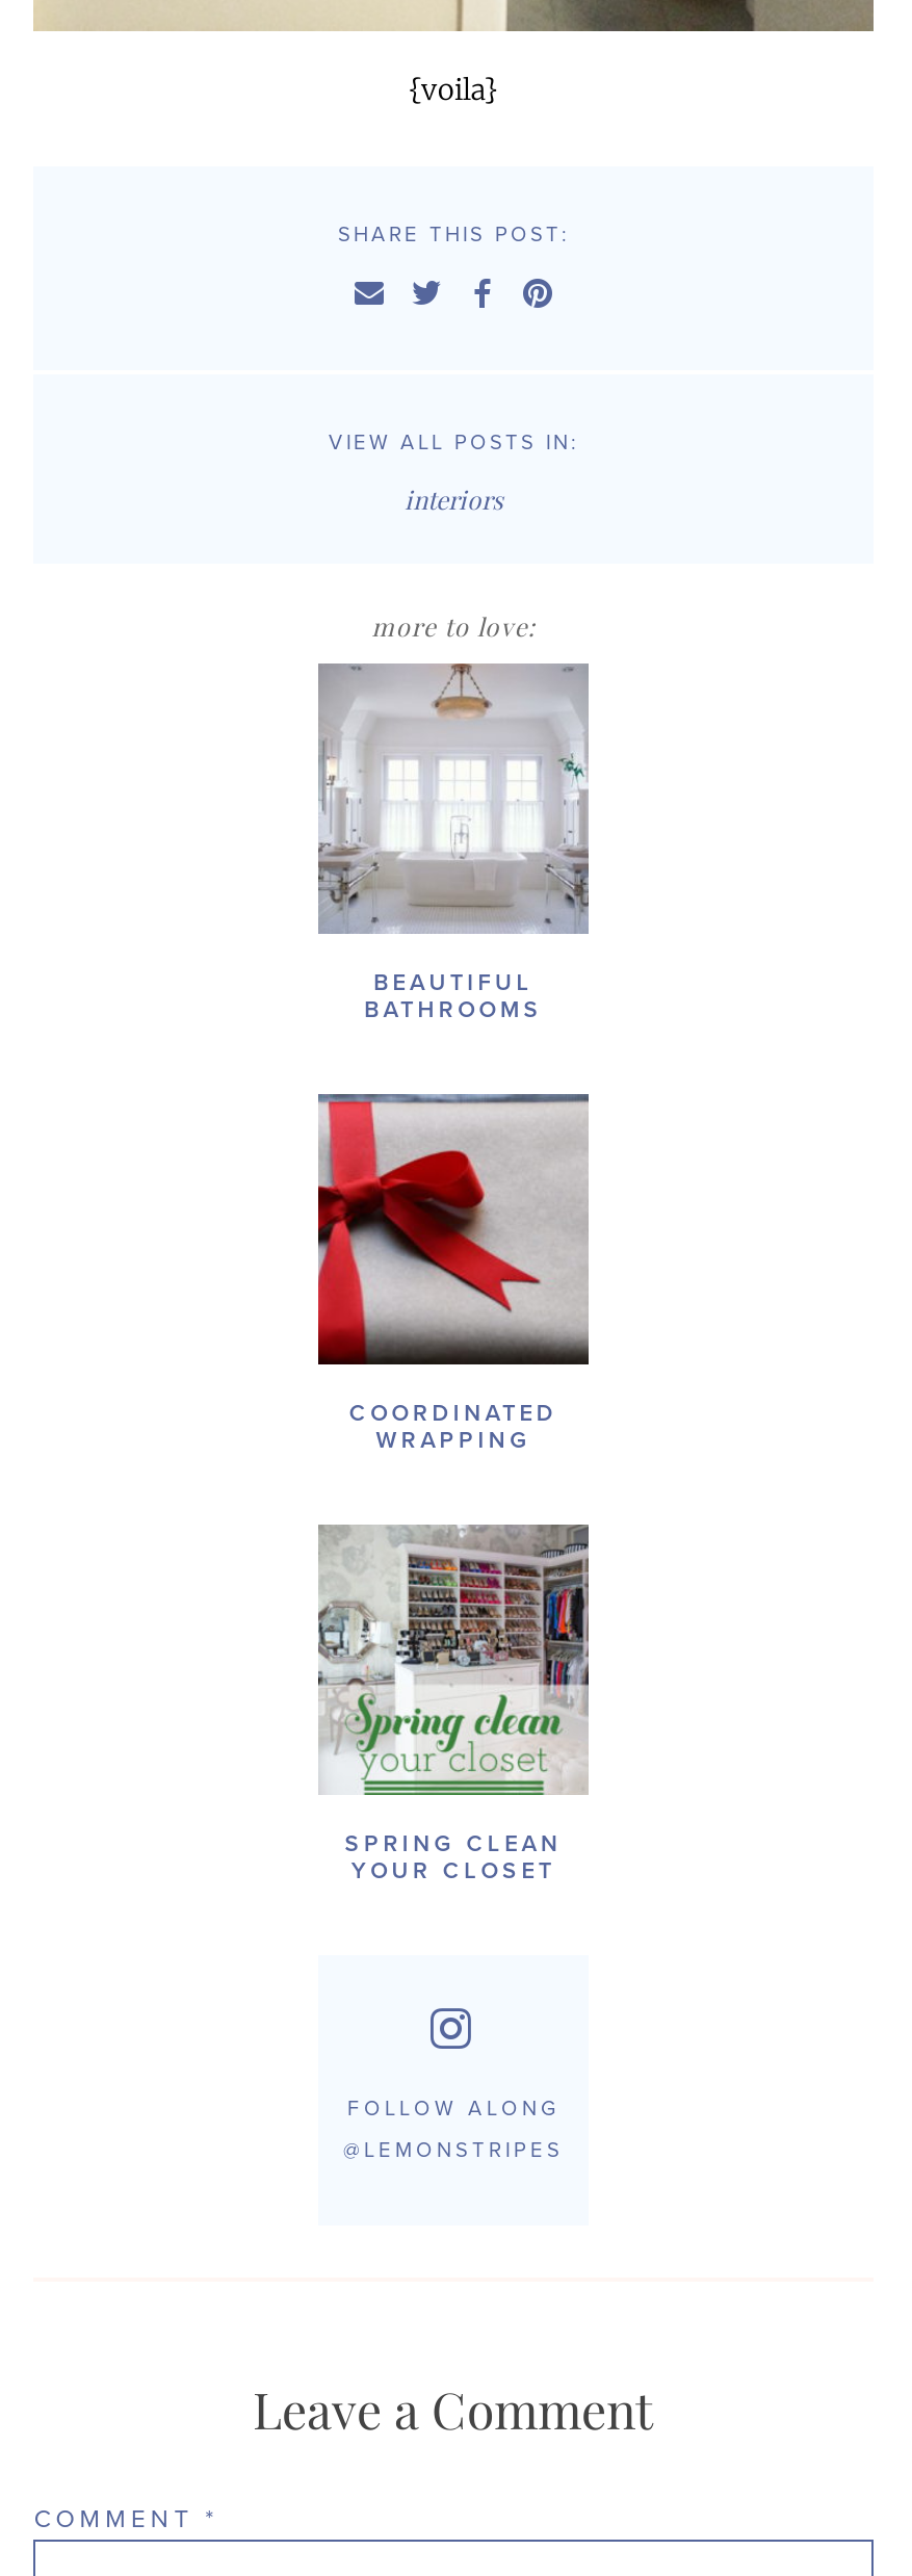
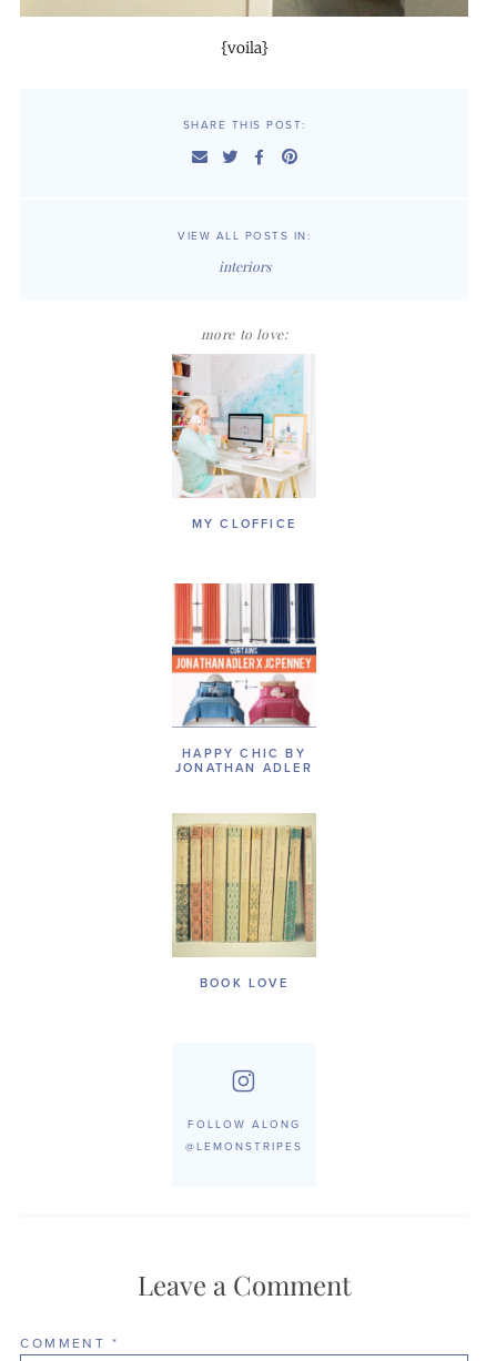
- [image]
- BEAUTIFUL
- BATHROOMS
+ [image]
+ MY CLOFFICE

- [image]
- COORDINATED
- WRAPPING
+ [image]
+ HAPPY CHIC BY
+ JONATHAN ADLER

- [image]
- SPRING CLEAN
- YOUR CLOSET
+ [image]
+ BOOK LOVE
